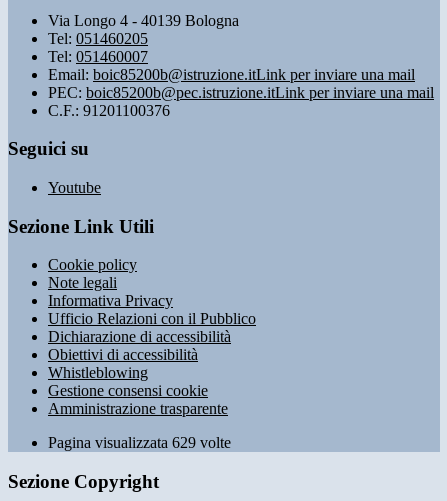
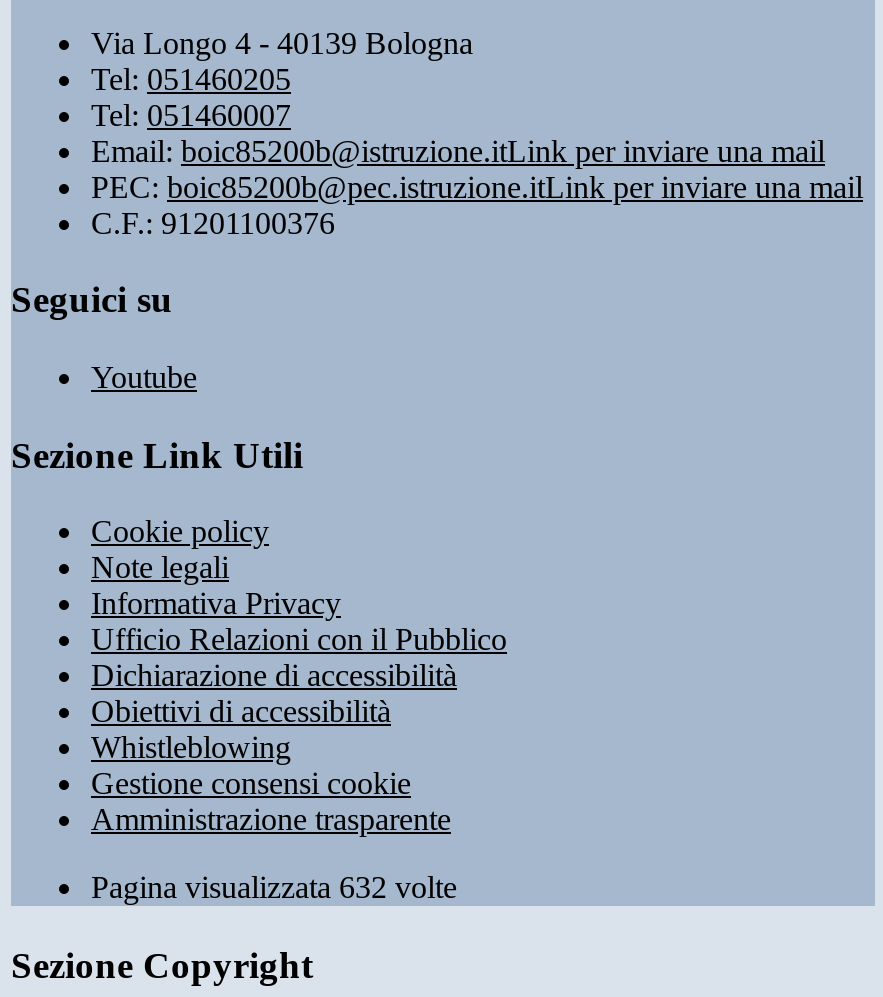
- Pagina visualizzata 629 volte
+ Pagina visualizzata 632 volte
